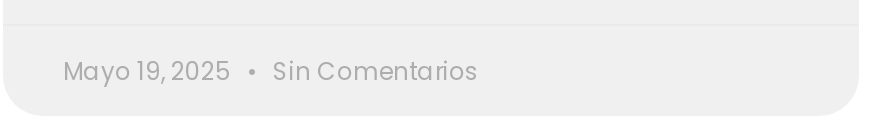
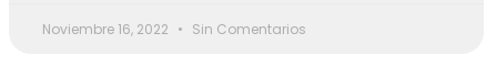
- Mayo 19, 2025 Sin Comentarios
+ Noviembre 16, 2022 Sin Comentarios
